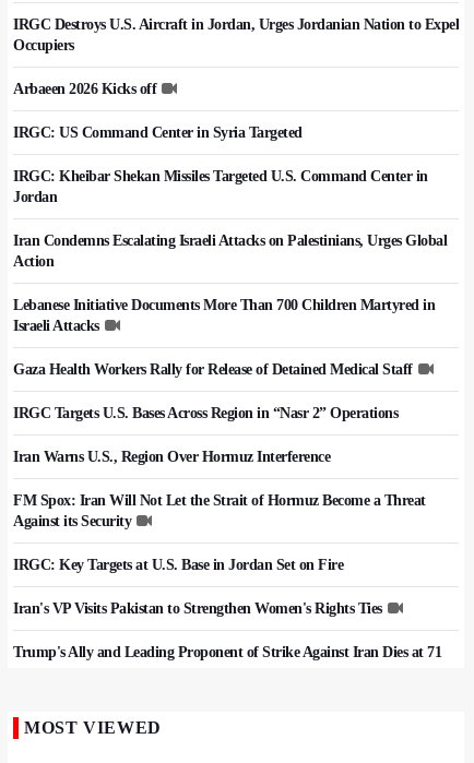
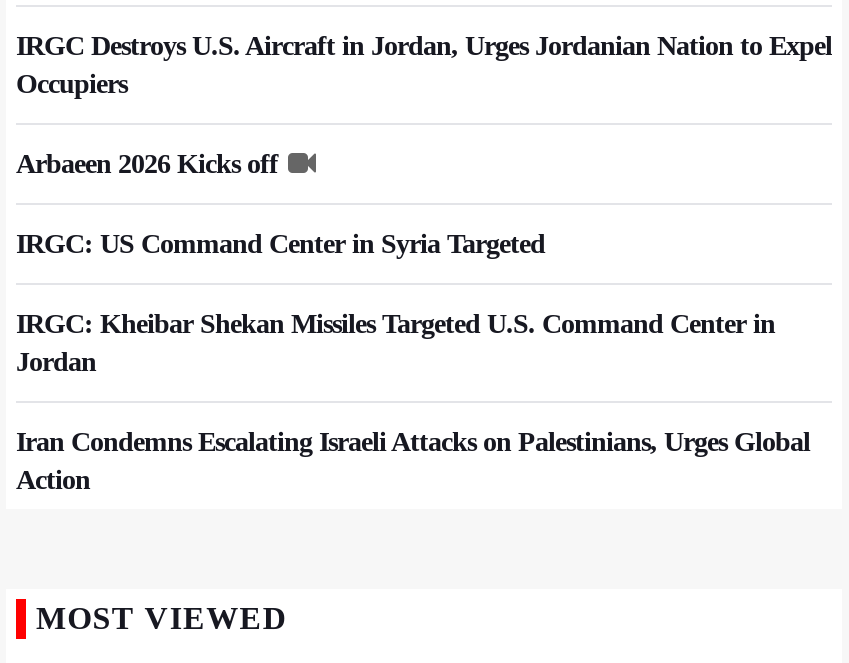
- Lebanese Initiative Documents More Than 700 Children Martyred in
- Israeli Attacks
- Gaza Health Workers Rally for Release of Detained Medical Staff
- IRGC Targets U.S. Bases Across Region in “Nasr 2” Operations
- Iran Warns U.S., Region Over Hormuz Interference
- FM Spox: Iran Will Not Let the Strait of Hormuz Become a Threat
- Against its Security
- IRGC: Key Targets at U.S. Base in Jordan Set on Fire
- Iran's VP Visits Pakistan to Strengthen Women's Rights Ties
- Trump's Ally and Leading Proponent of Strike Against Iran Dies at 71
